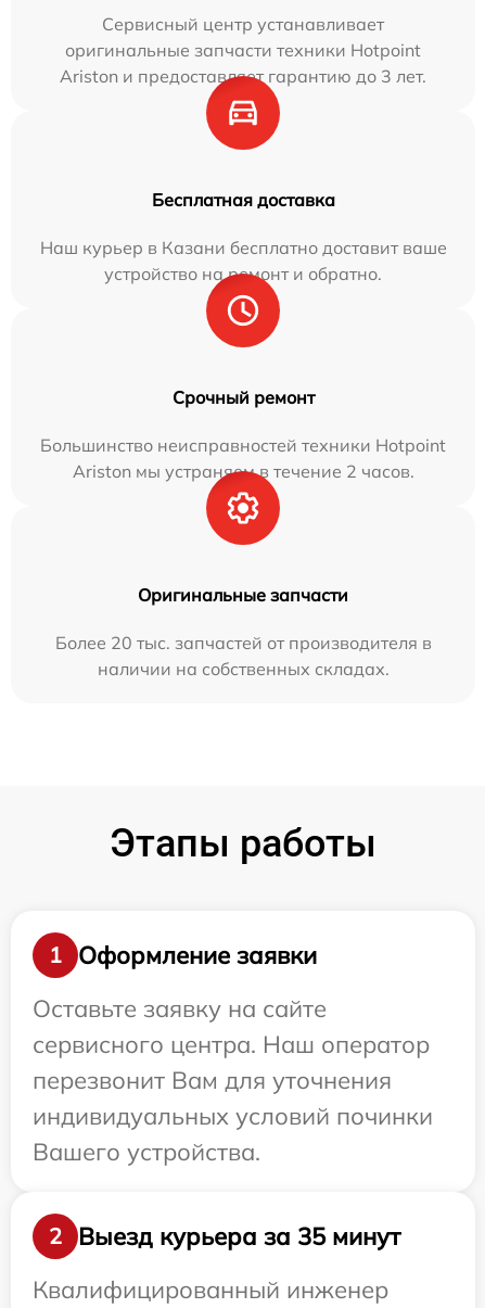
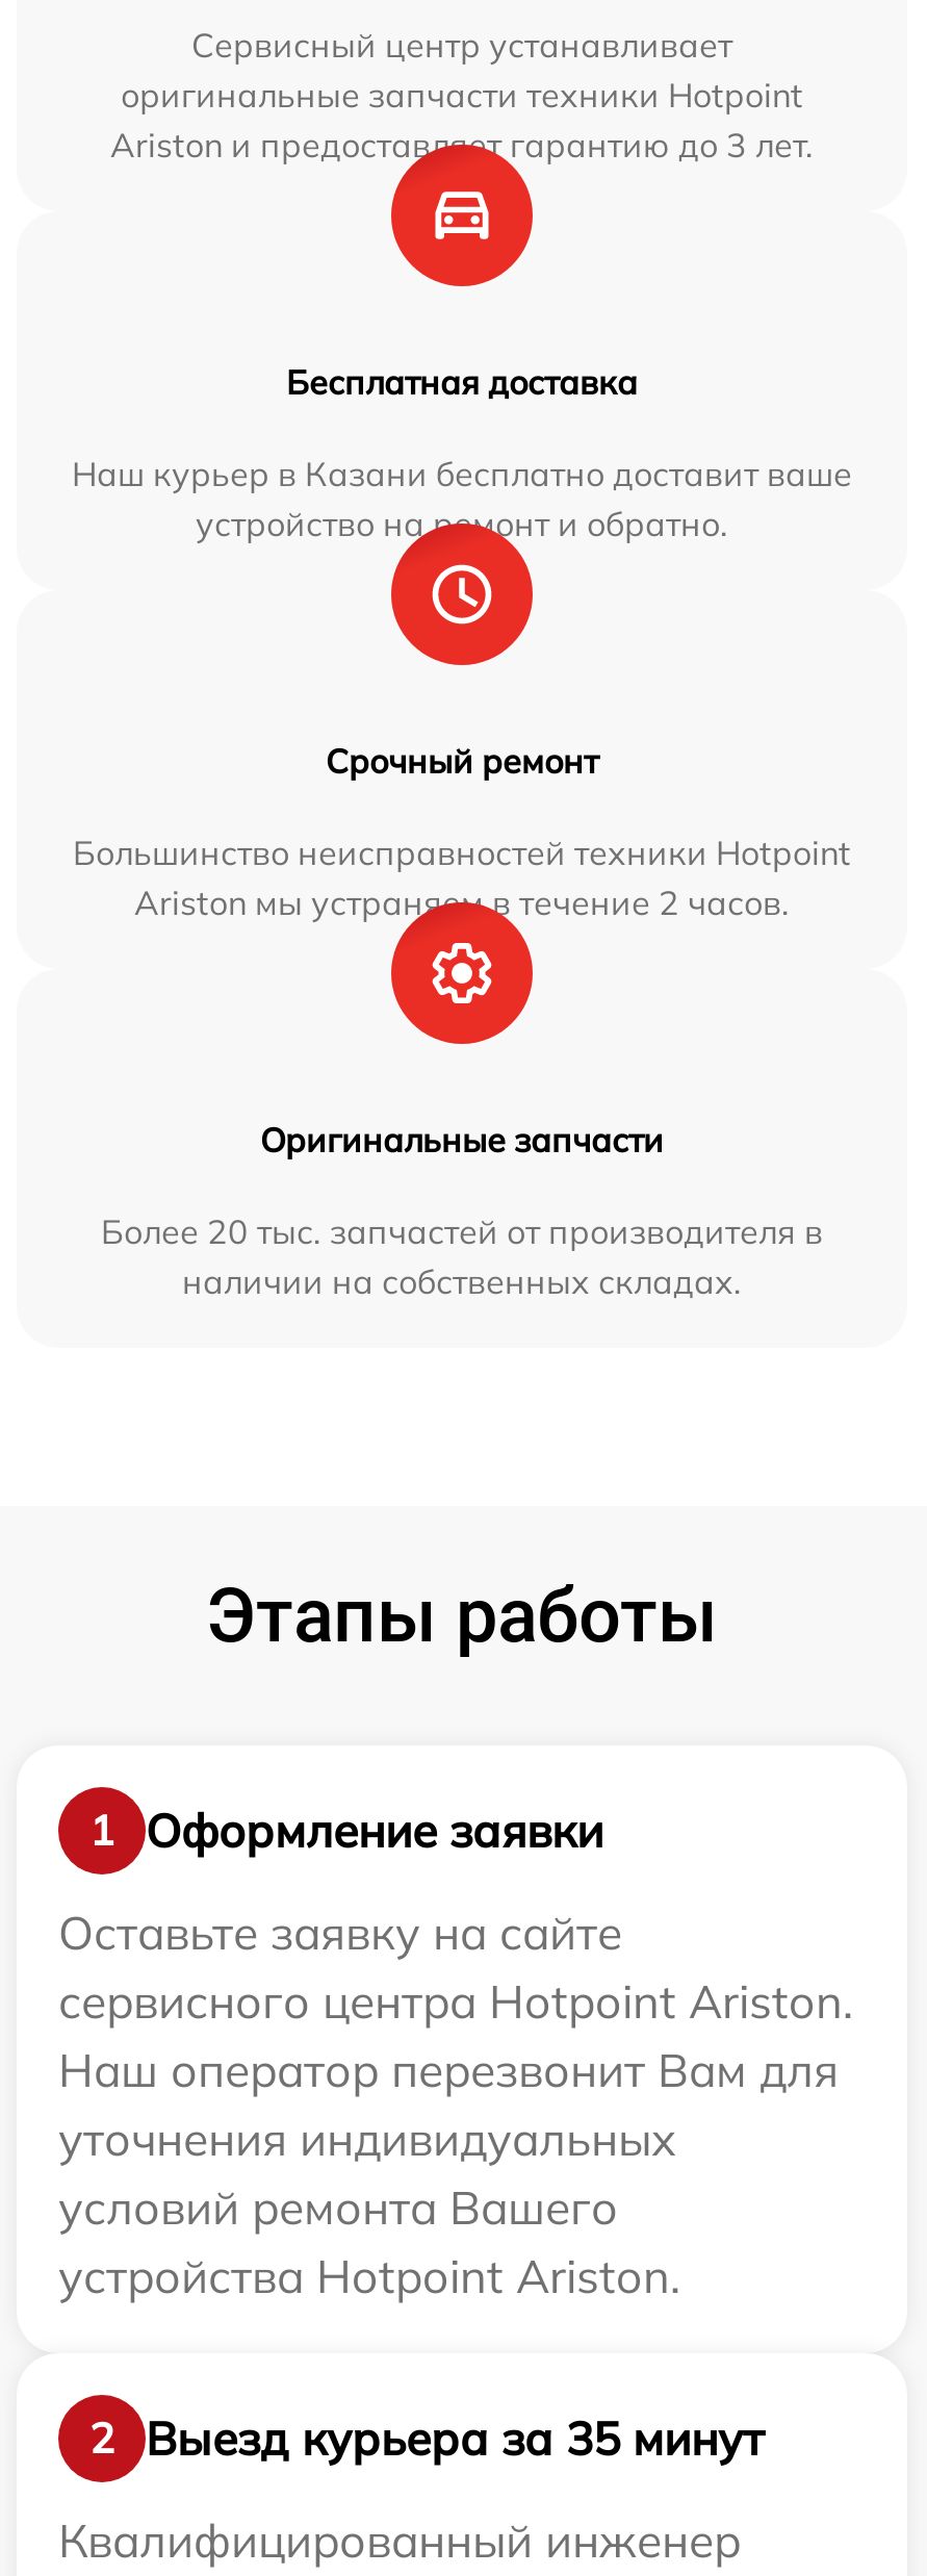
- сервисного центра. Наш оператор
- перезвонит Вам для уточнения
- индивидуальных условий починки
- Вашего устройства.
+ сервисного центра Hotpoint Ariston.
+ Наш оператор перезвонит Вам для
+ уточнения индивидуальных
+ условий ремонта Вашего
+ устройства Hotpoint Ariston.
